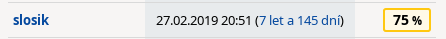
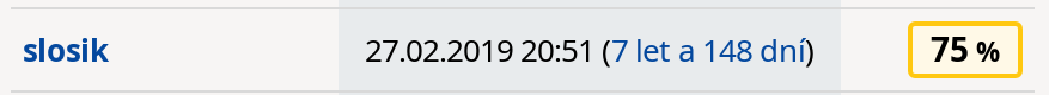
- 27.02.2019 20:51 (7 let a 145 dní)
+ 27.02.2019 20:51 (7 let a 148 dní)
